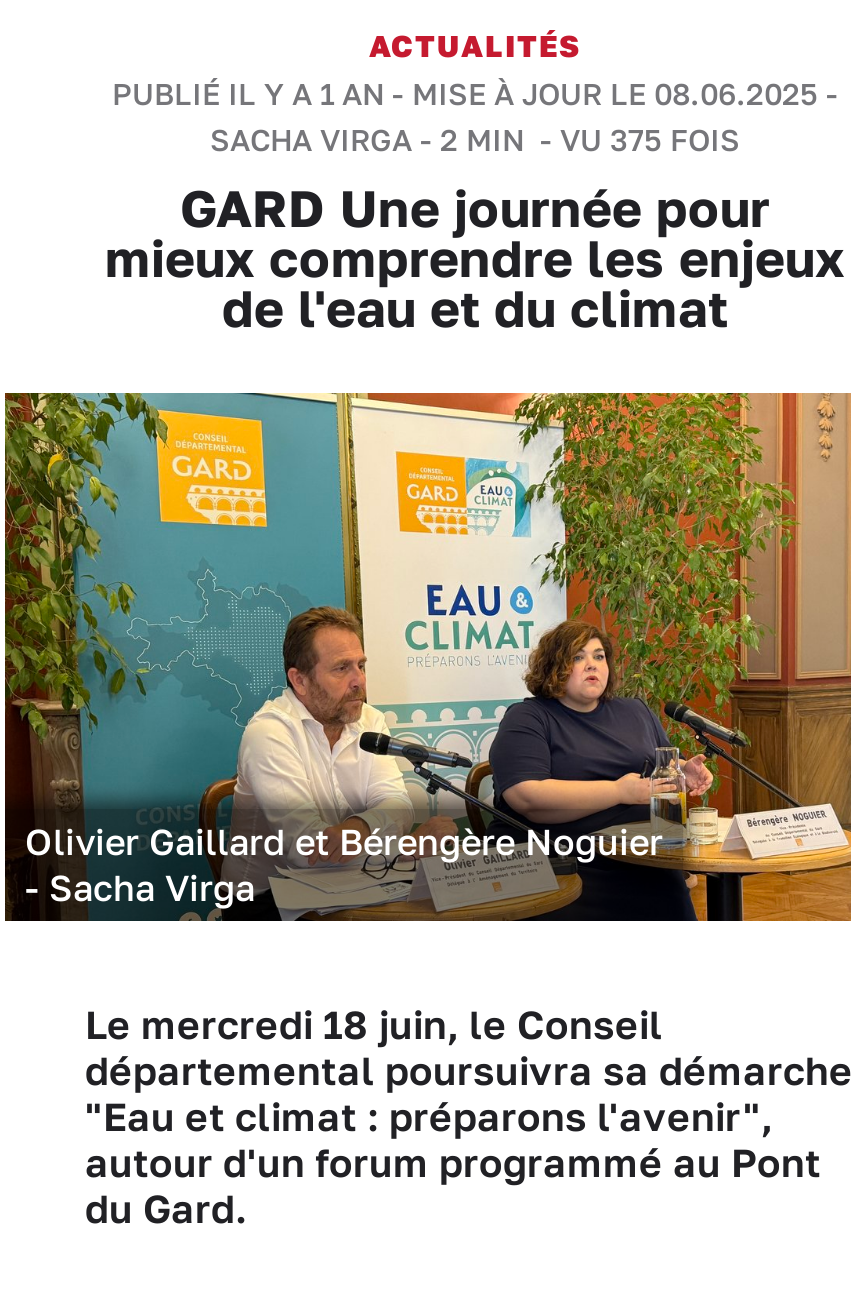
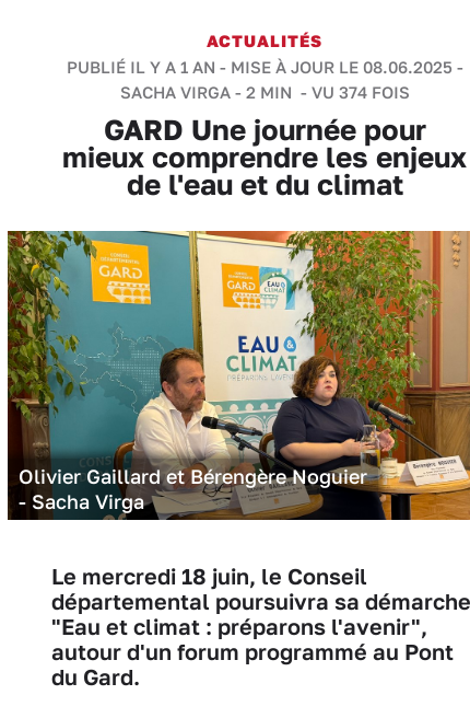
- SACHA VIRGA - 2 MIN - VU 375 FOIS
+ SACHA VIRGA - 2 MIN - VU 374 FOIS
